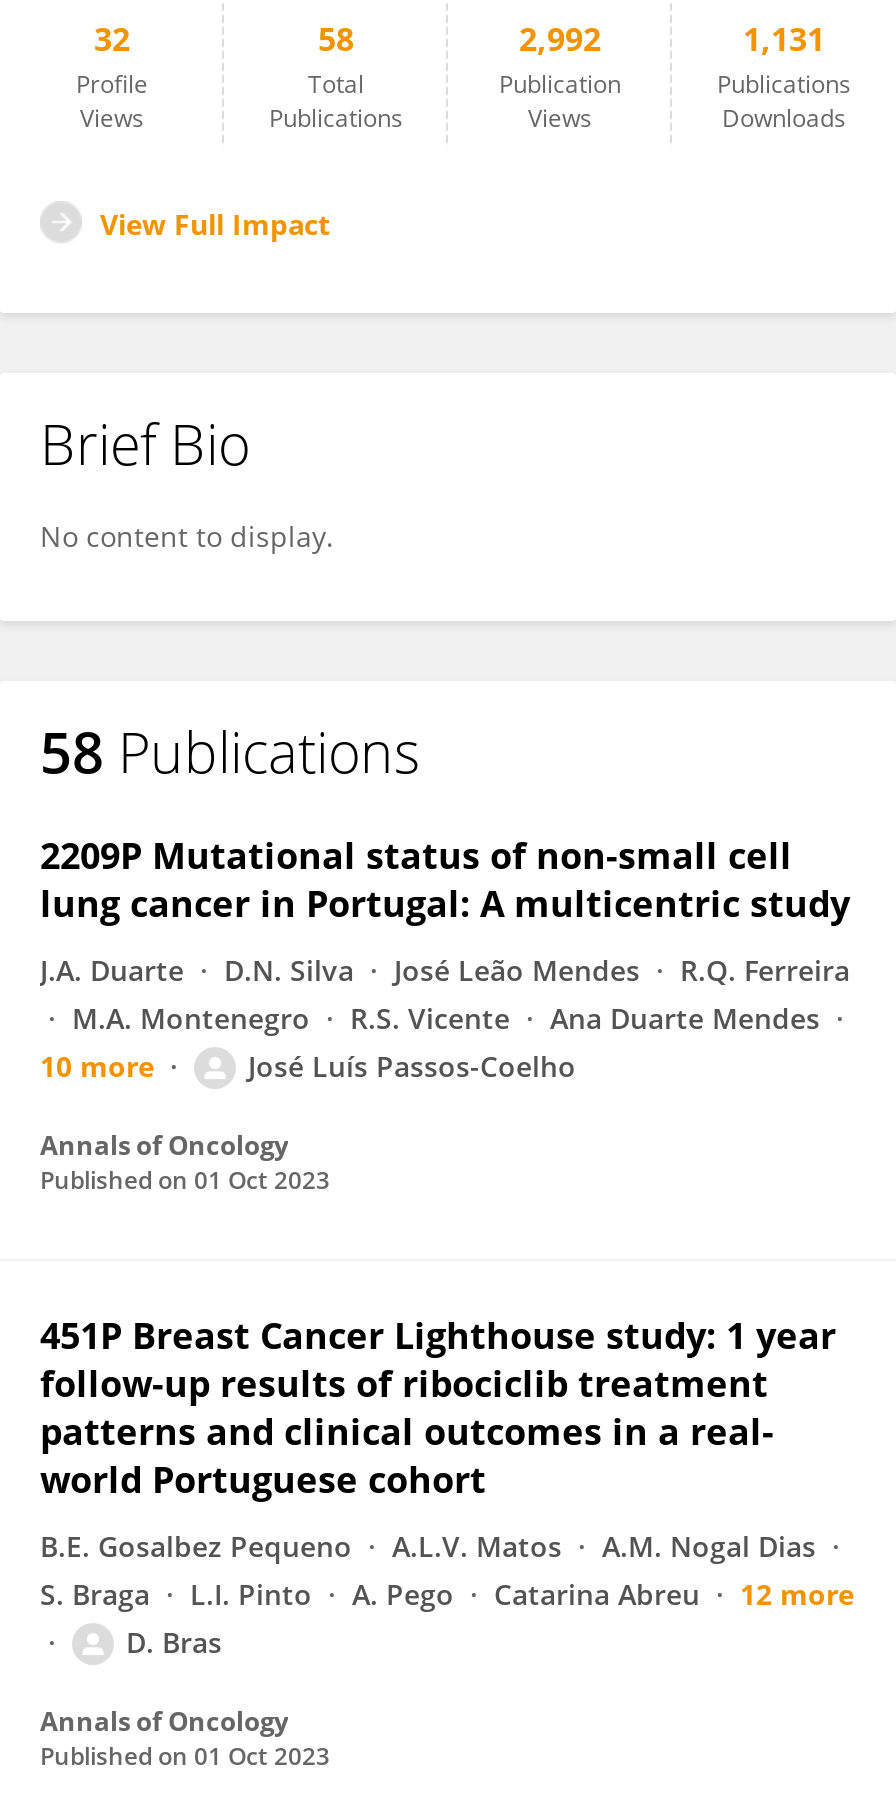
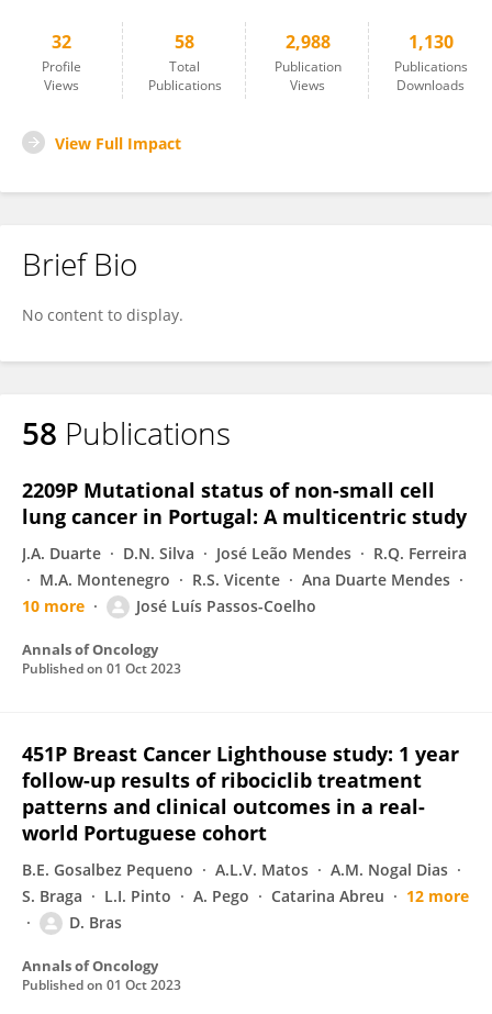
- 2,992
+ 2,988

- 1,131
+ 1,130
